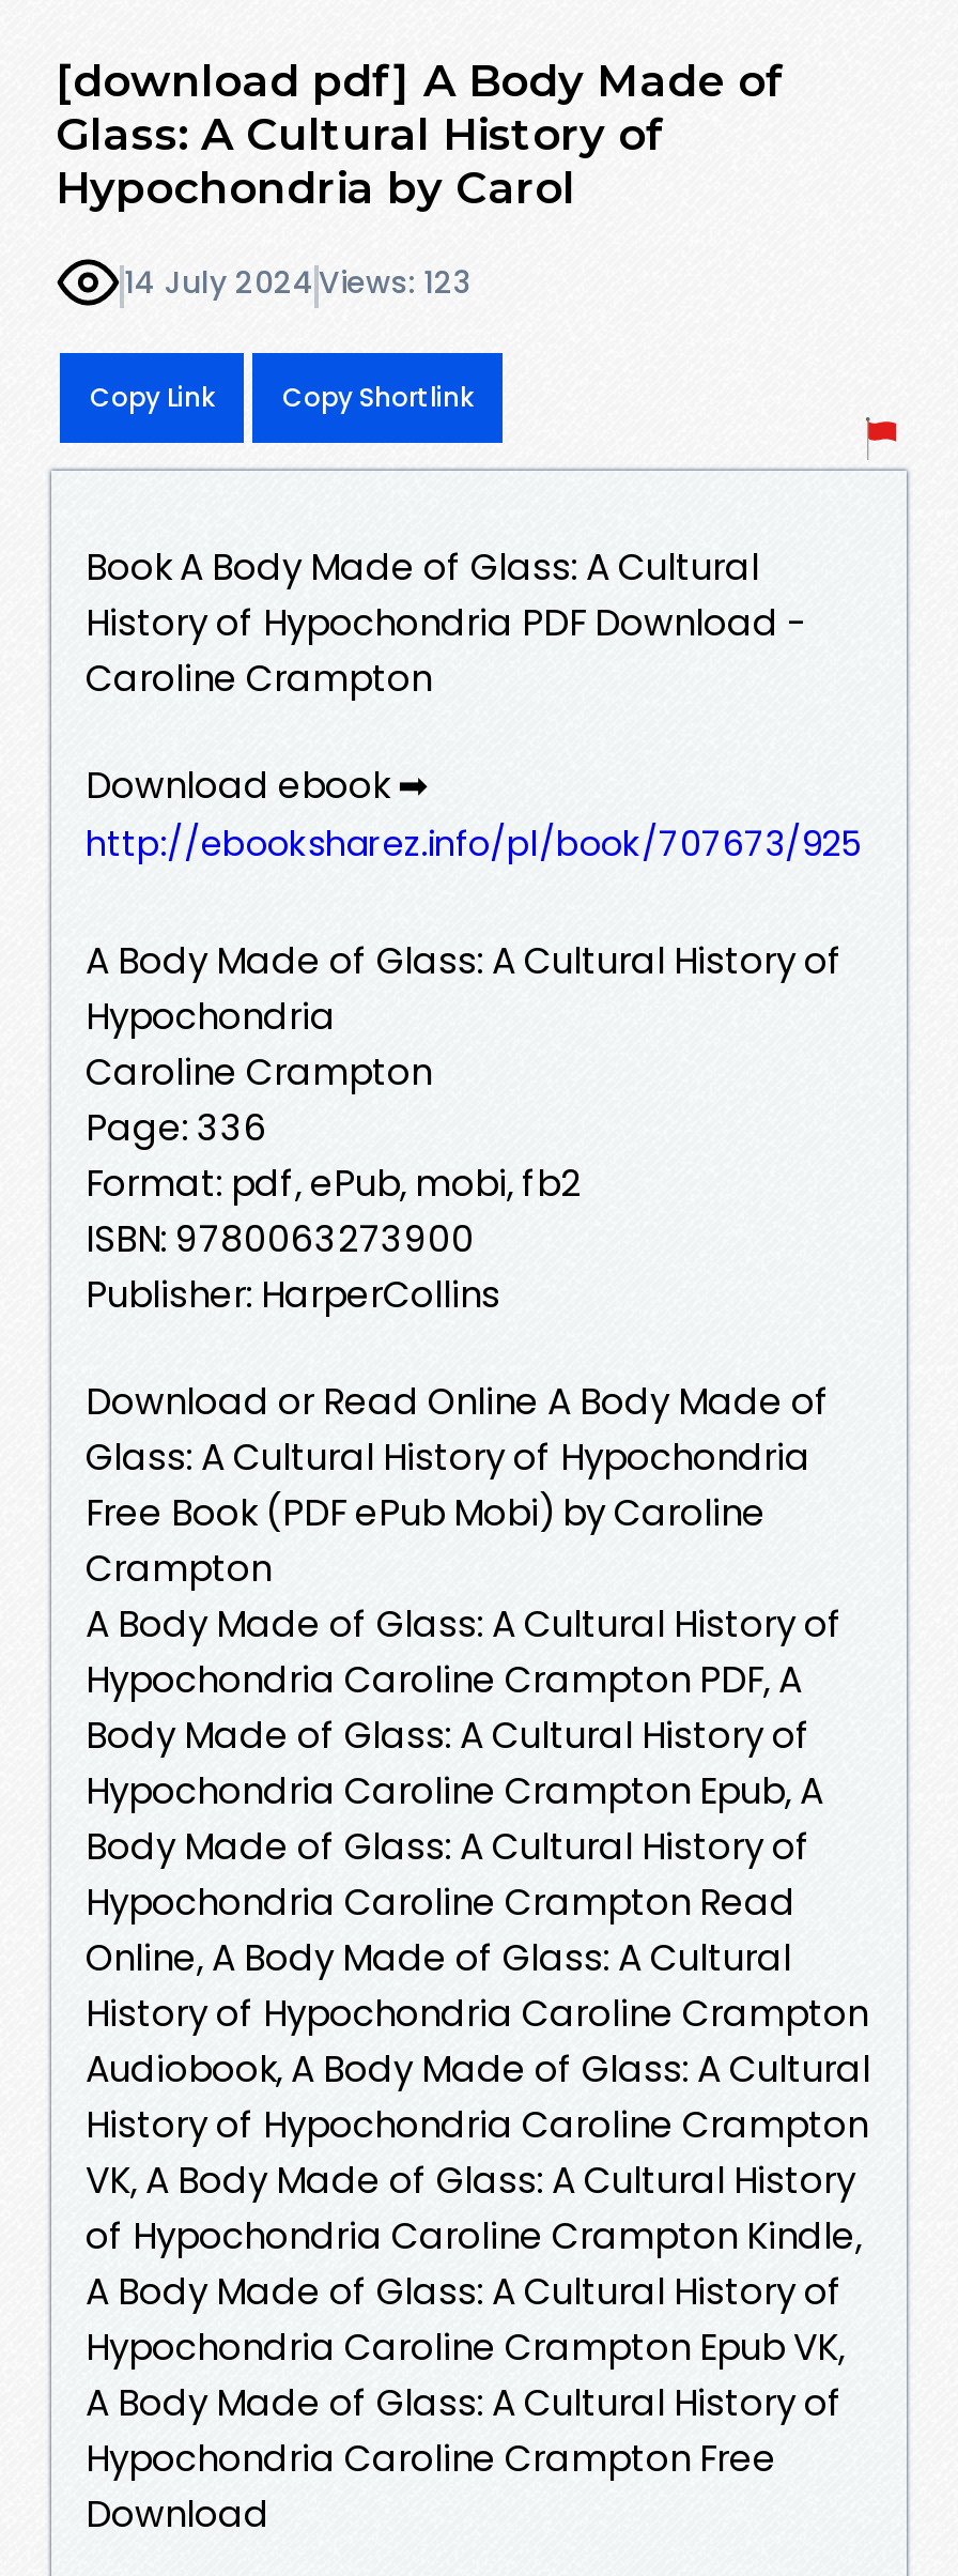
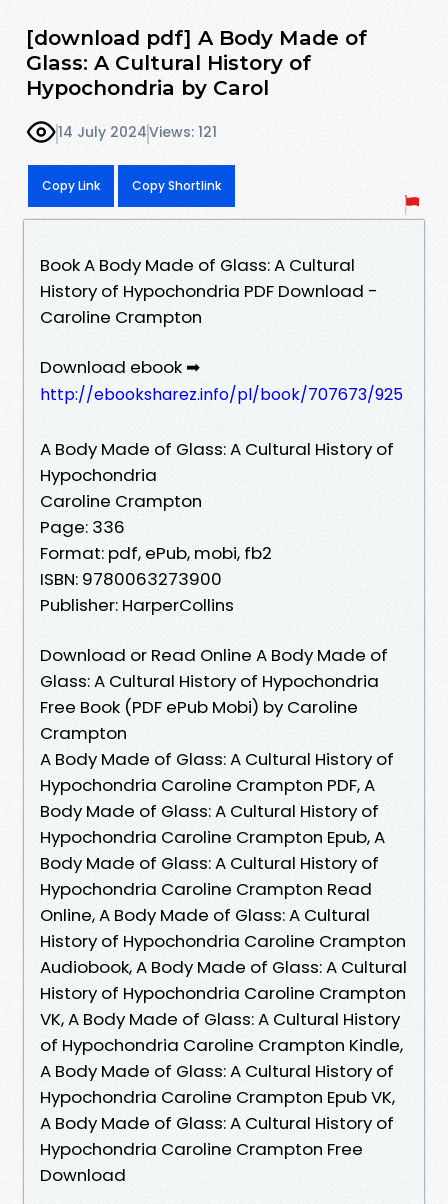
- 14 July 2024 Views: 123
+ 14 July 2024 Views: 121
